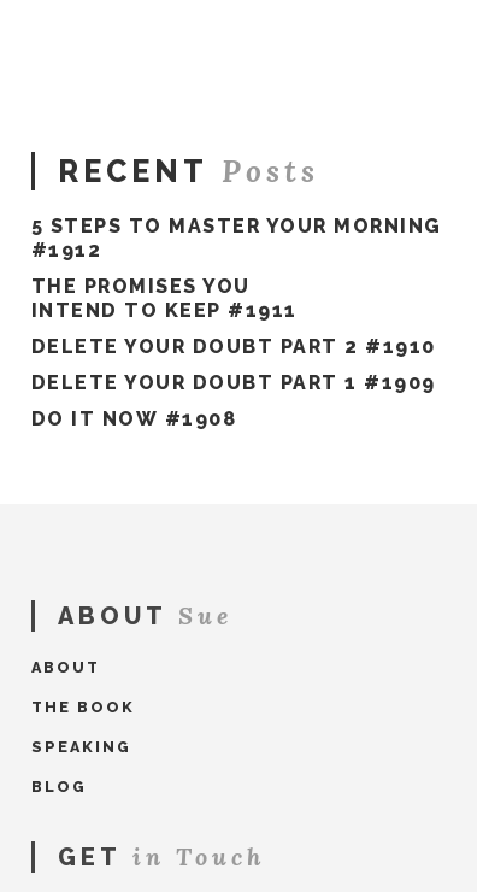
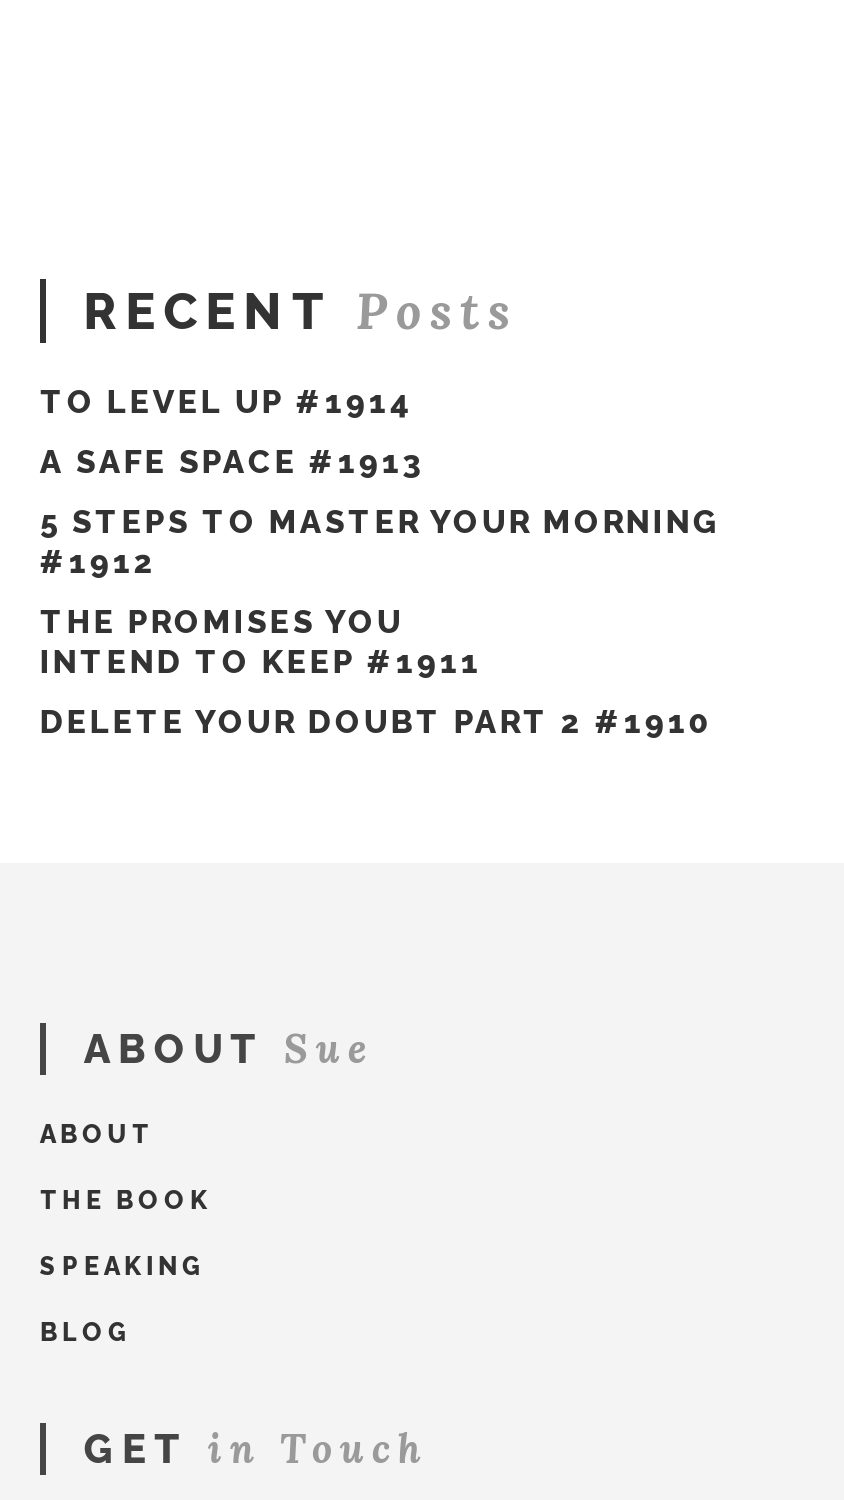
+ TO LEVEL UP #1914
+ A SAFE SPACE #1913

moved down: 5 STEPS TO MASTER YOUR MORNING | #1912 | THE PROMISES YOU | INTEND TO KEEP #1911 | DELETE YOUR DOUBT PART 2 #1910

- DELETE YOUR DOUBT PART 1 #1909
- DO IT NOW #1908
